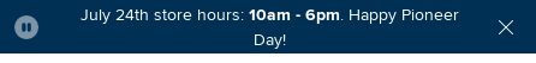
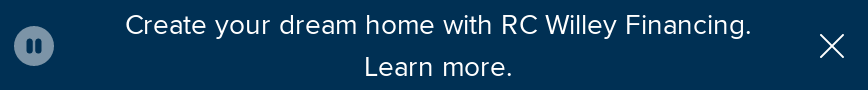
- July 24th store hours: 10am - 6pm. Happy Pioneer
- Day!
+ Create your dream home with RC Willey Financing.
+ Learn more.
